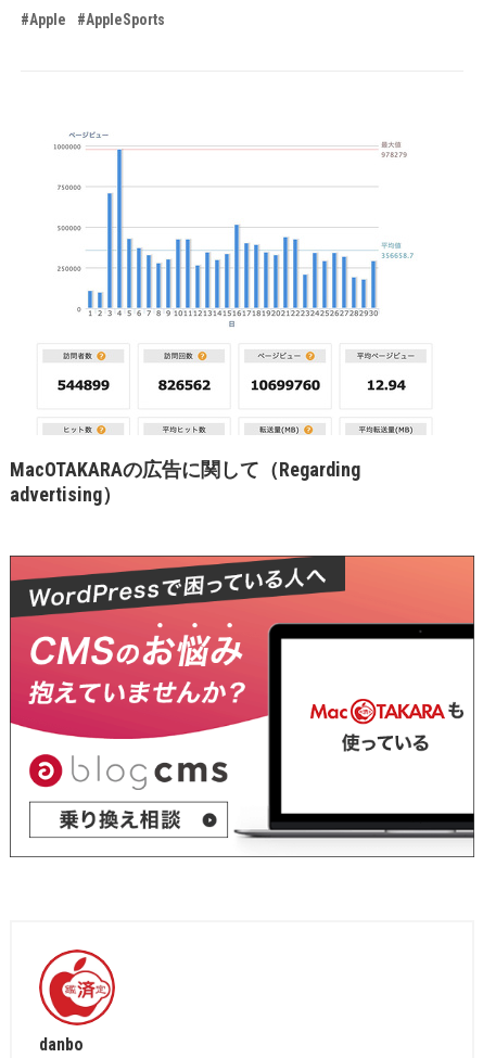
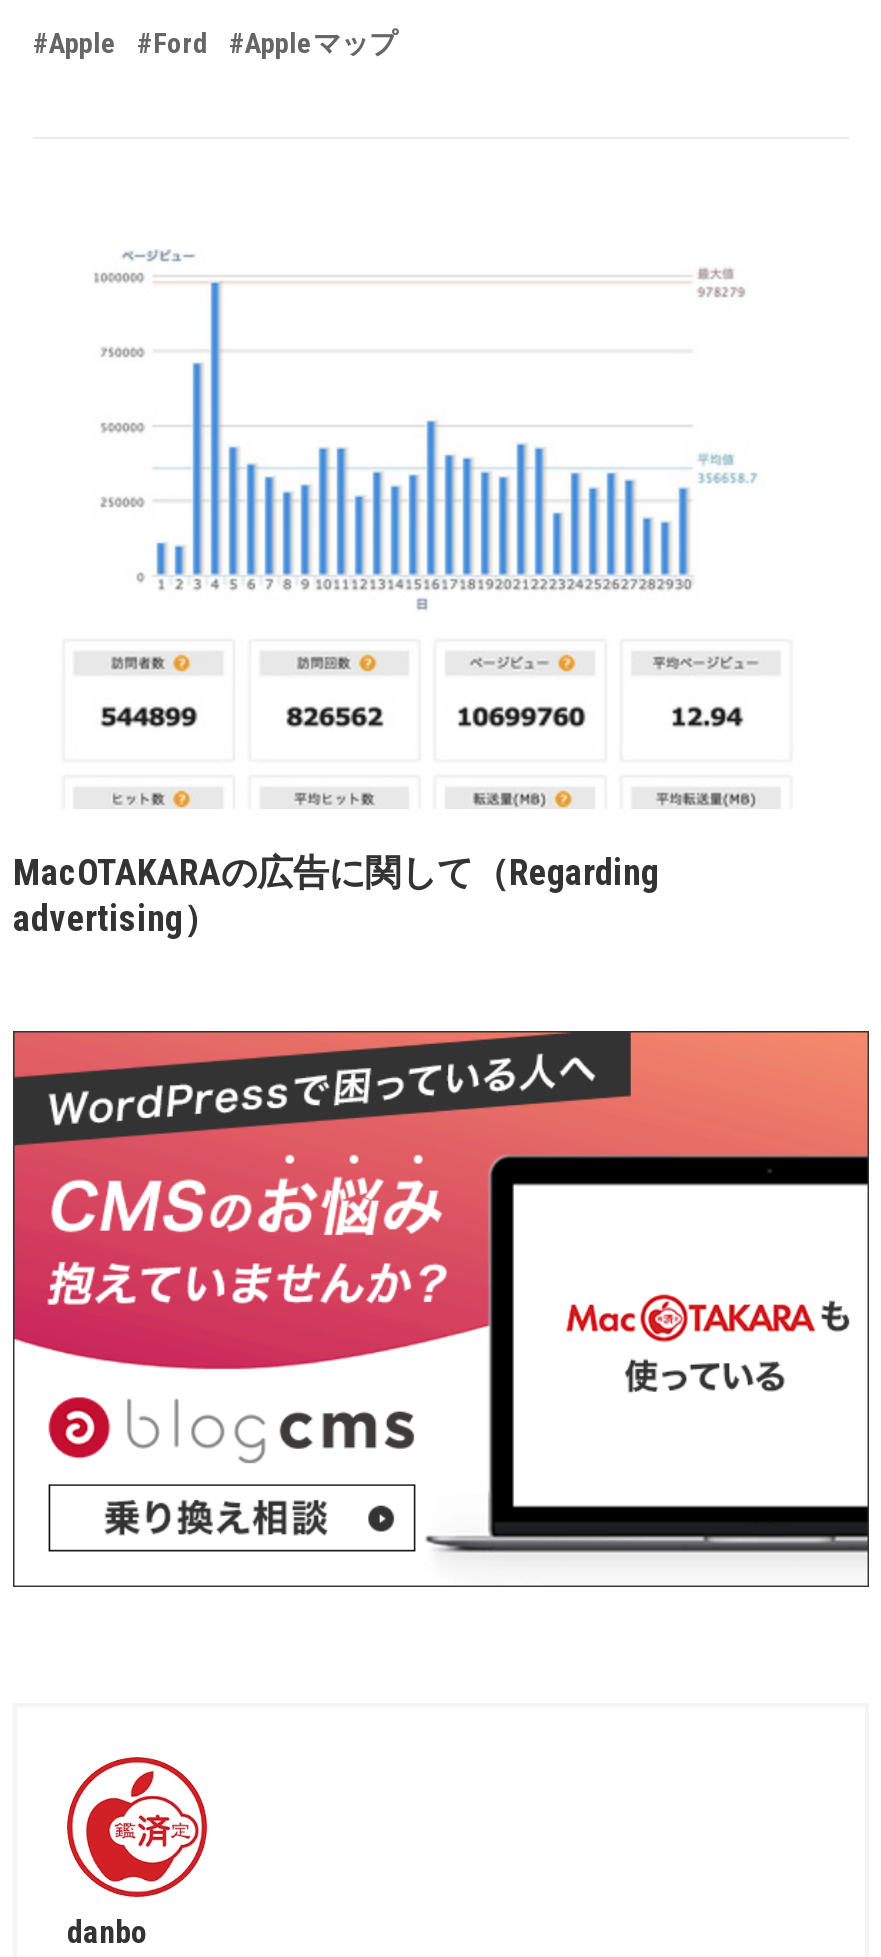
- #AppleSports
+ #Ford
+ #Appleマップ
